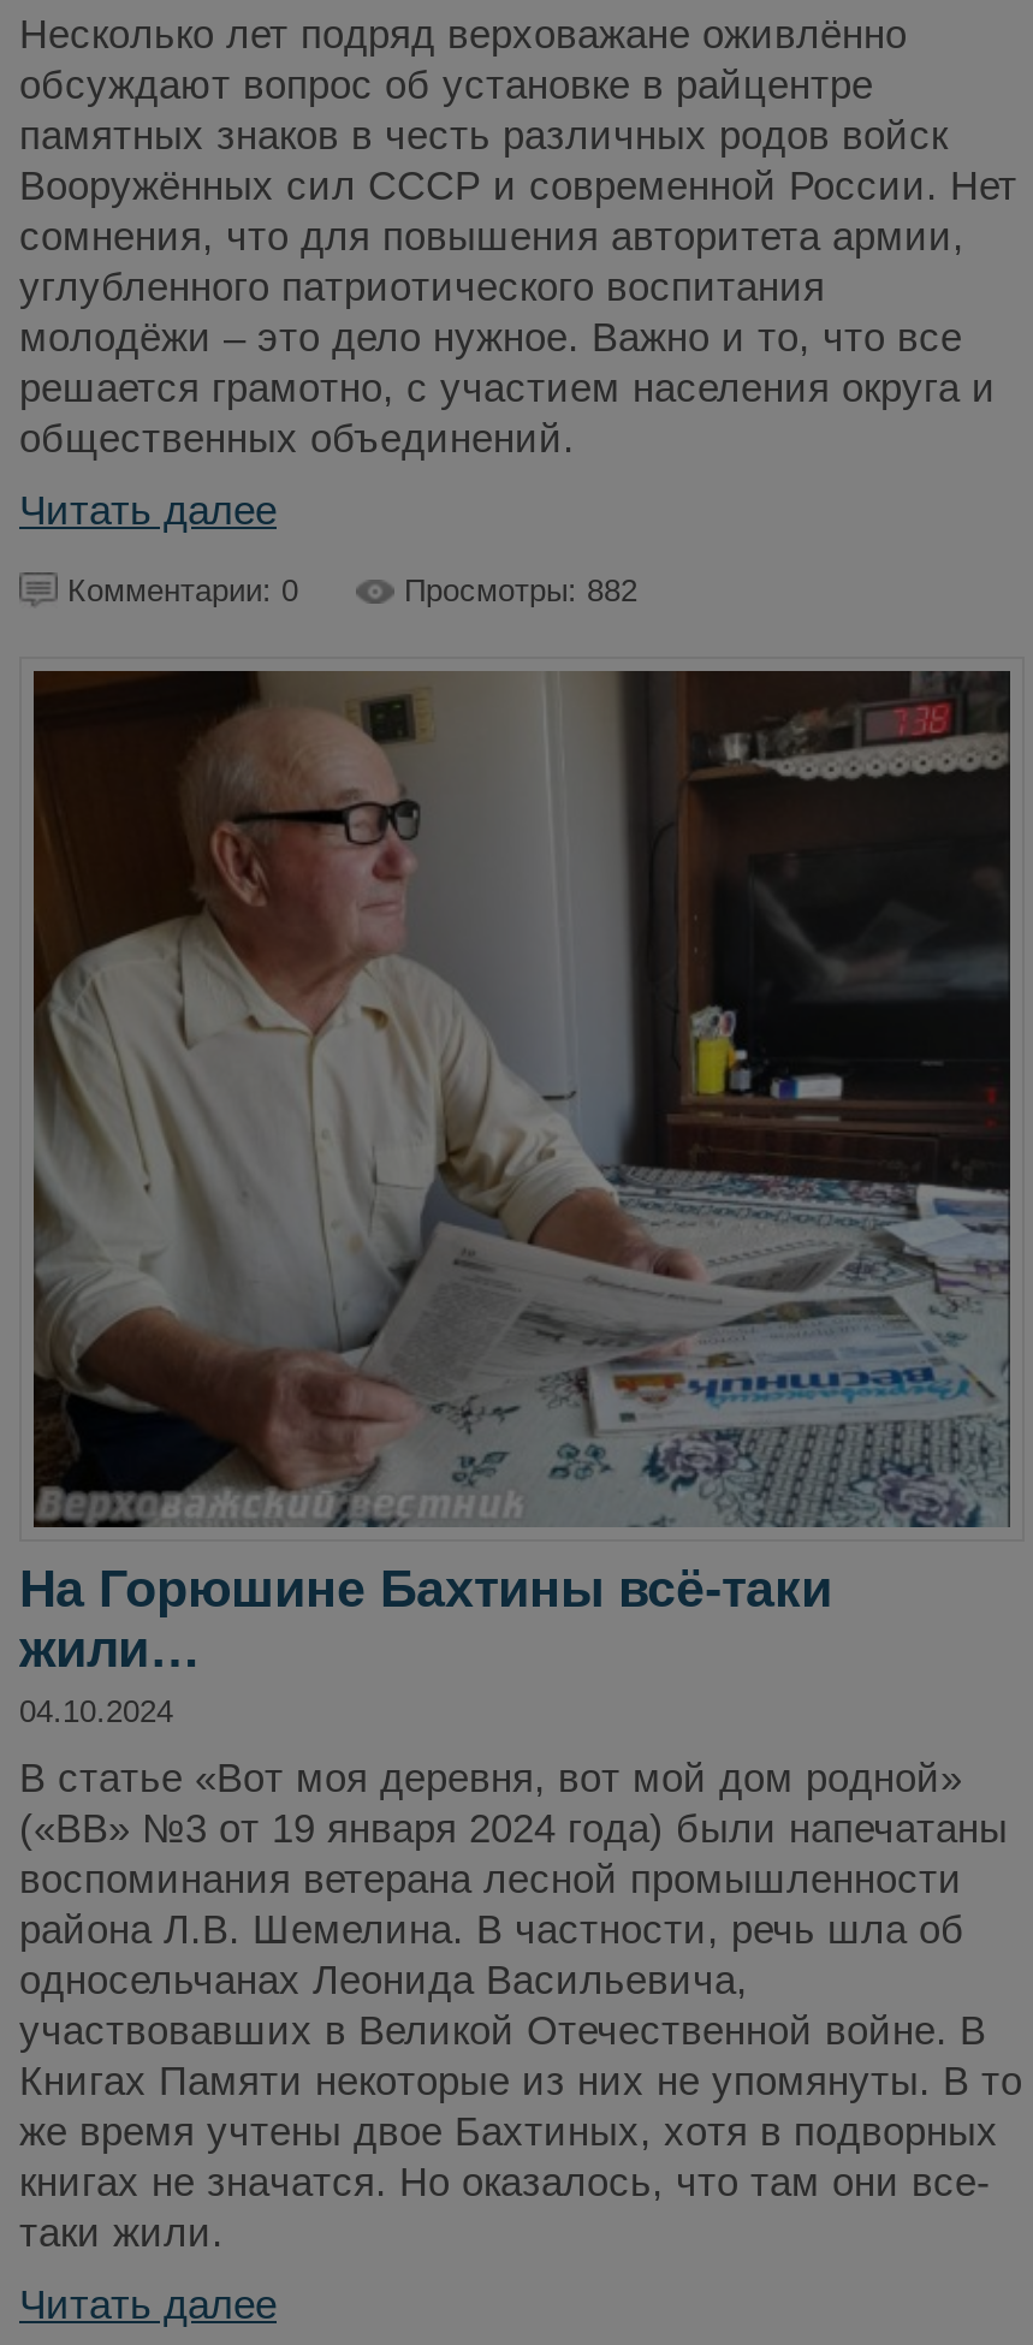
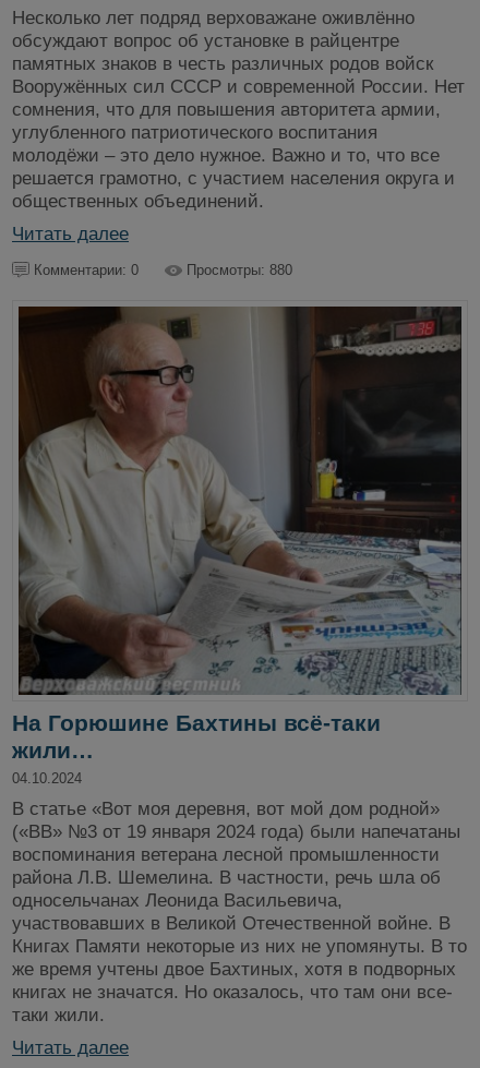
- Просмотры: 882
+ Просмотры: 880
